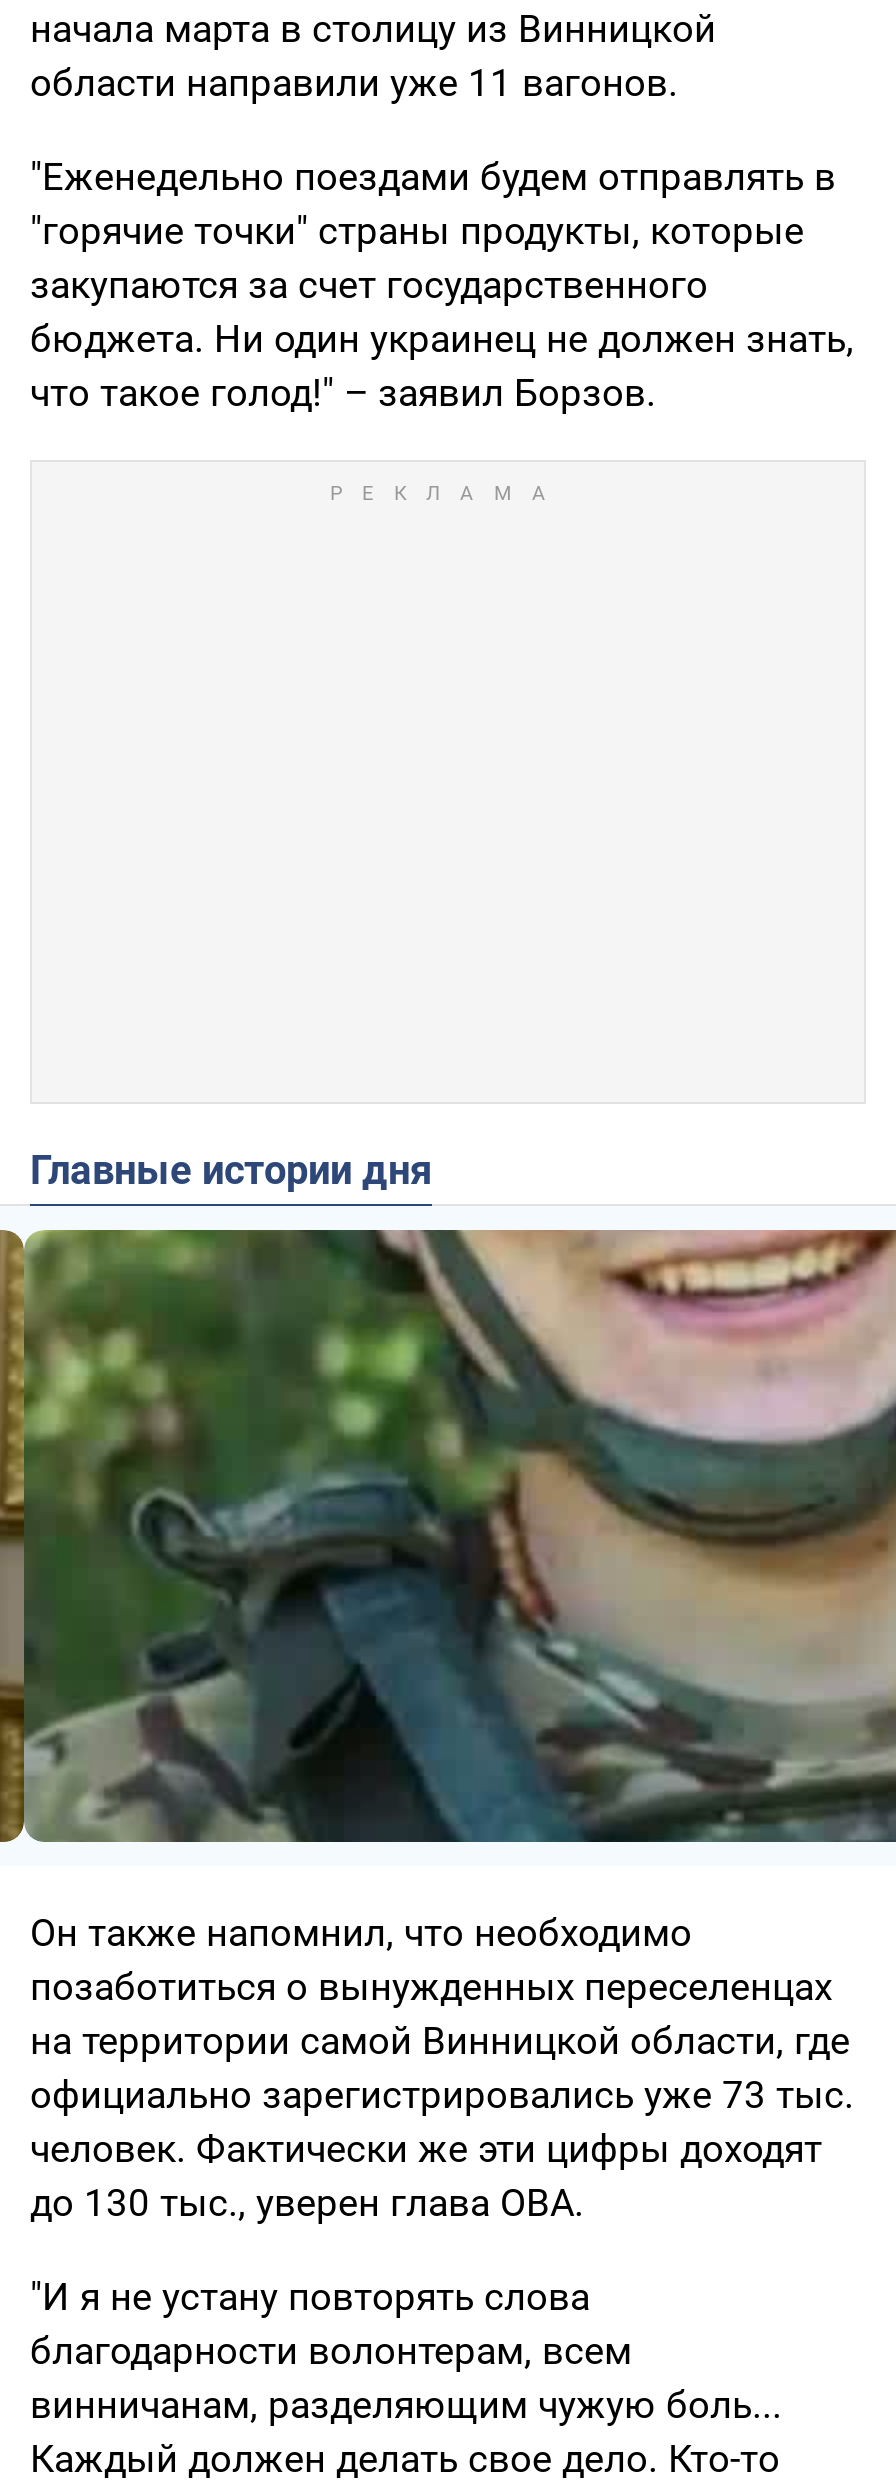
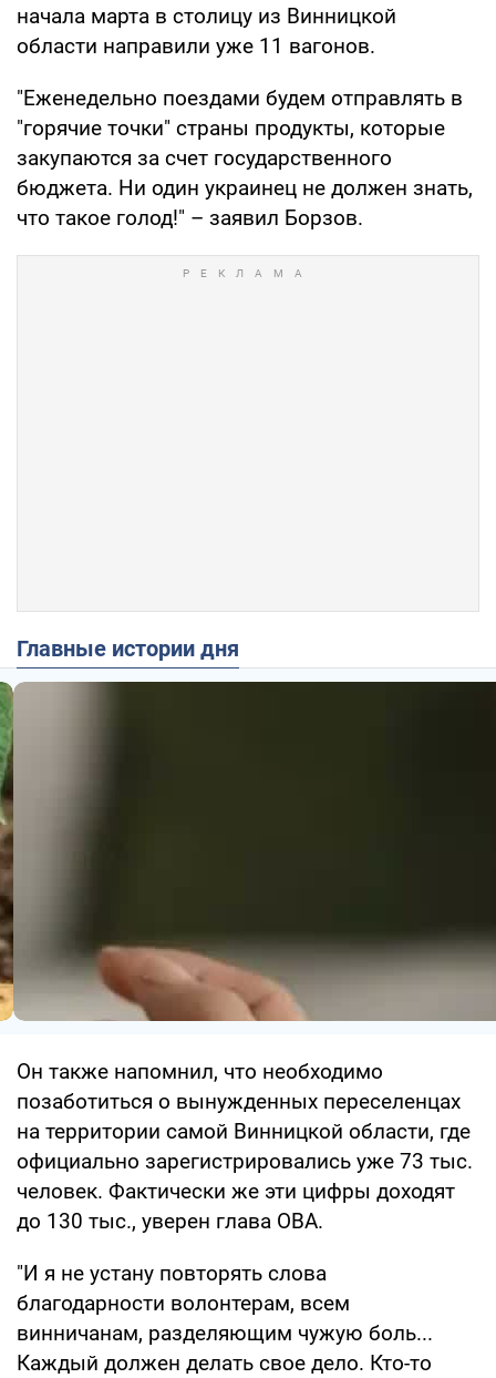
- [image]
+ [image]
